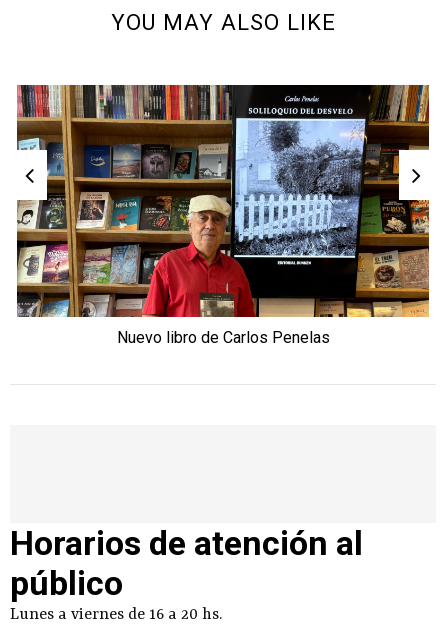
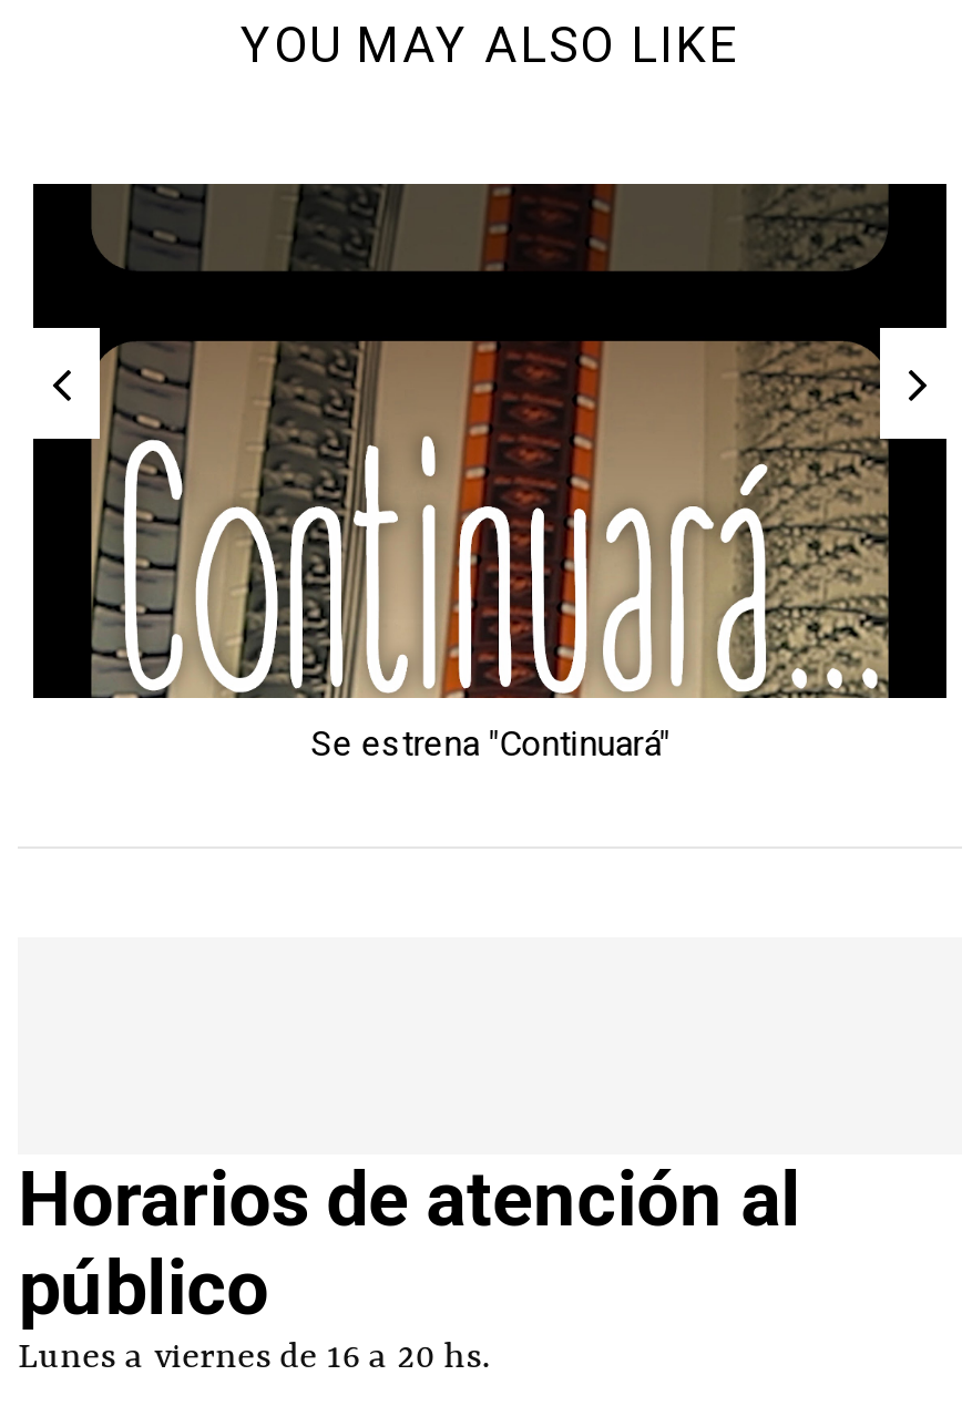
- [image]
- Nuevo libro de Carlos Penelas
+ [image]
+ Se estrena "Continuará"
